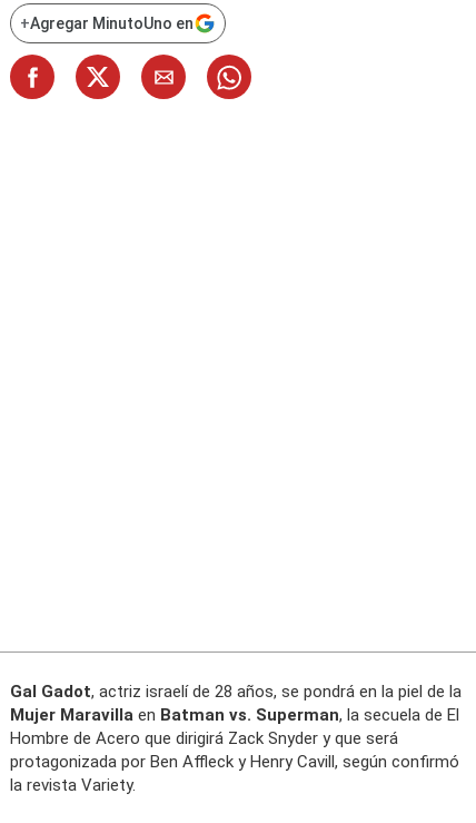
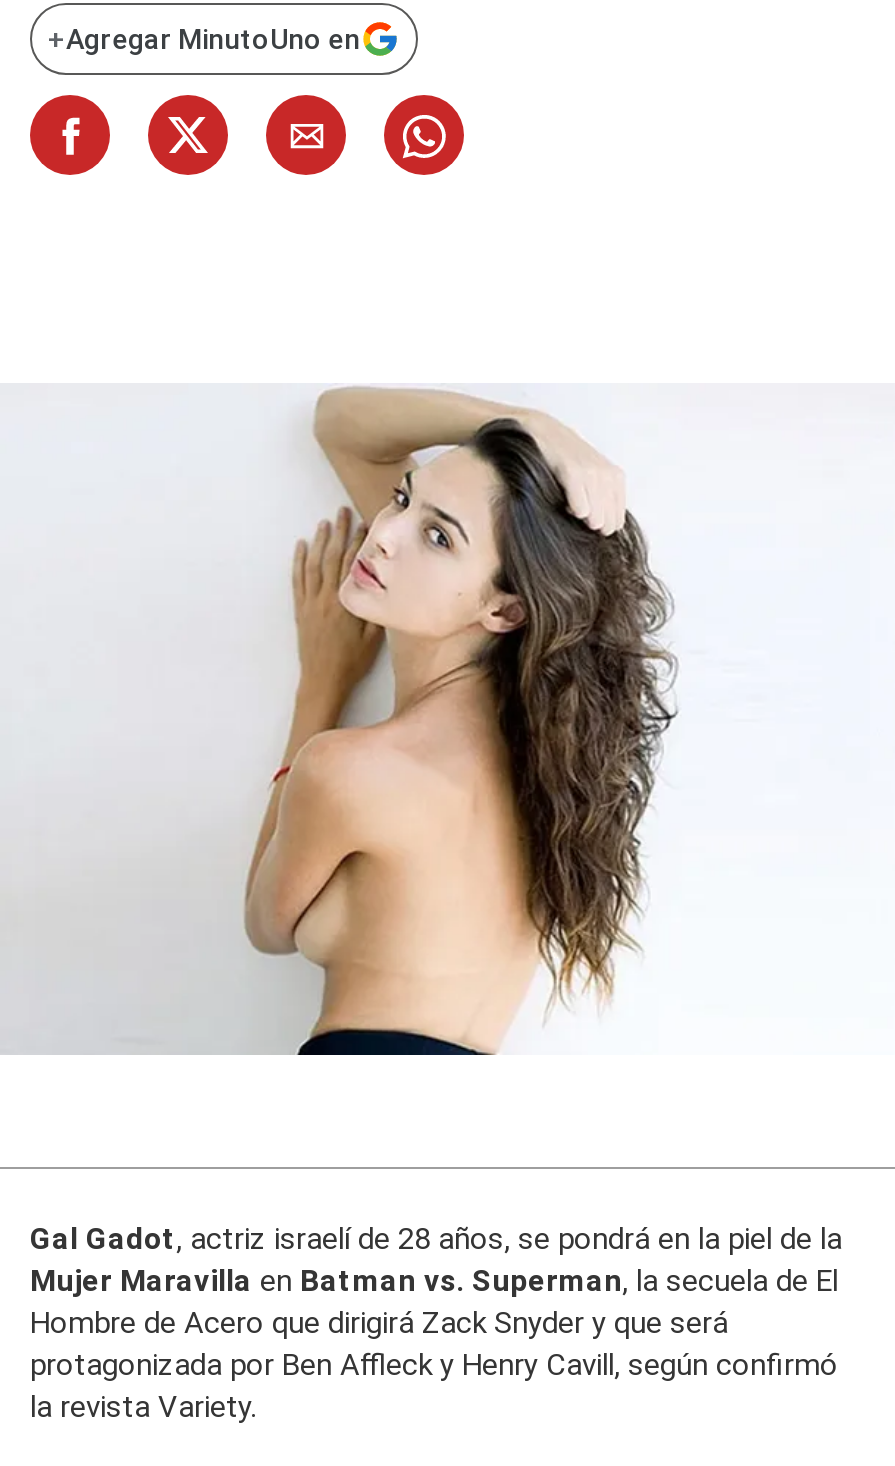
+ [image]
